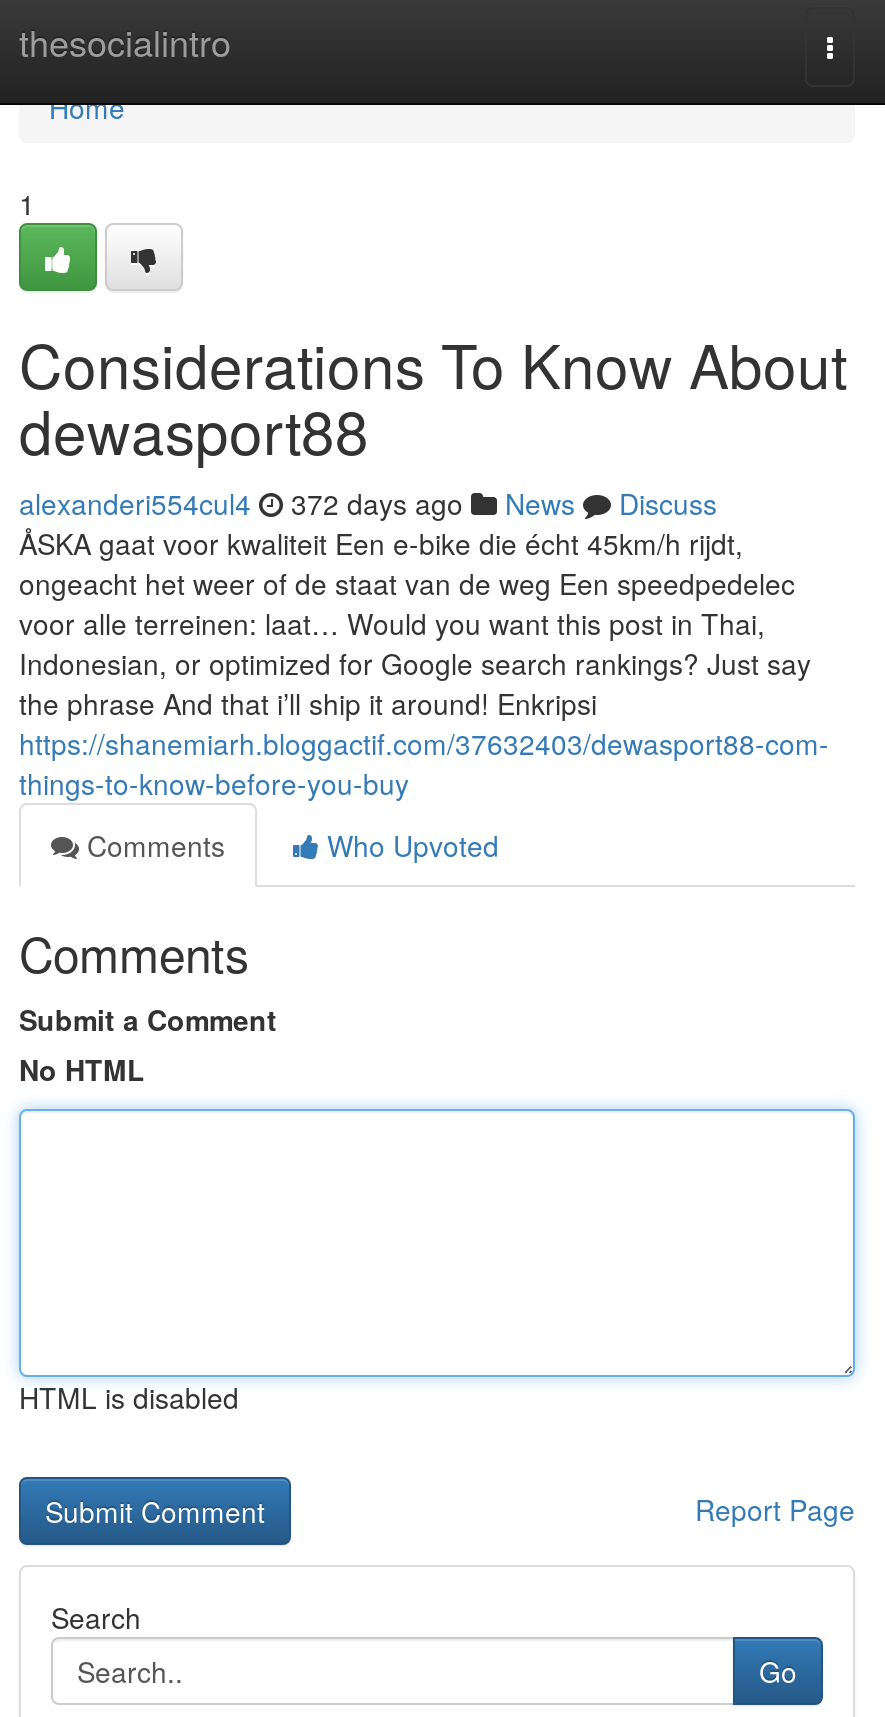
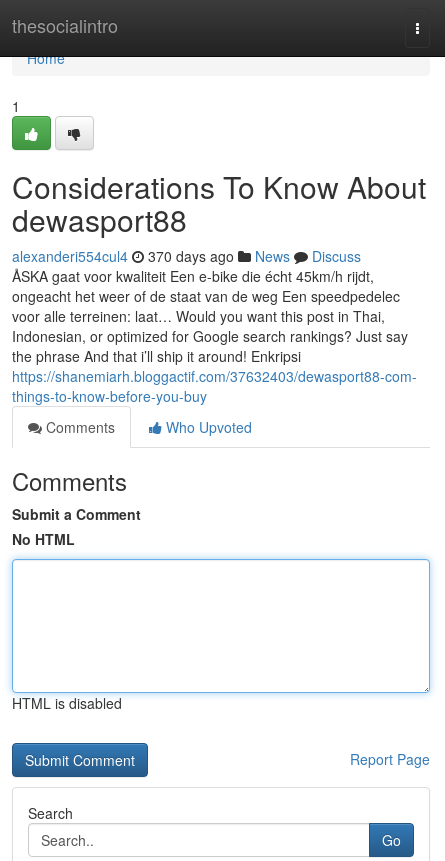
- alexanderi554cul4 372 days ago News Discuss
+ alexanderi554cul4 370 days ago News Discuss
